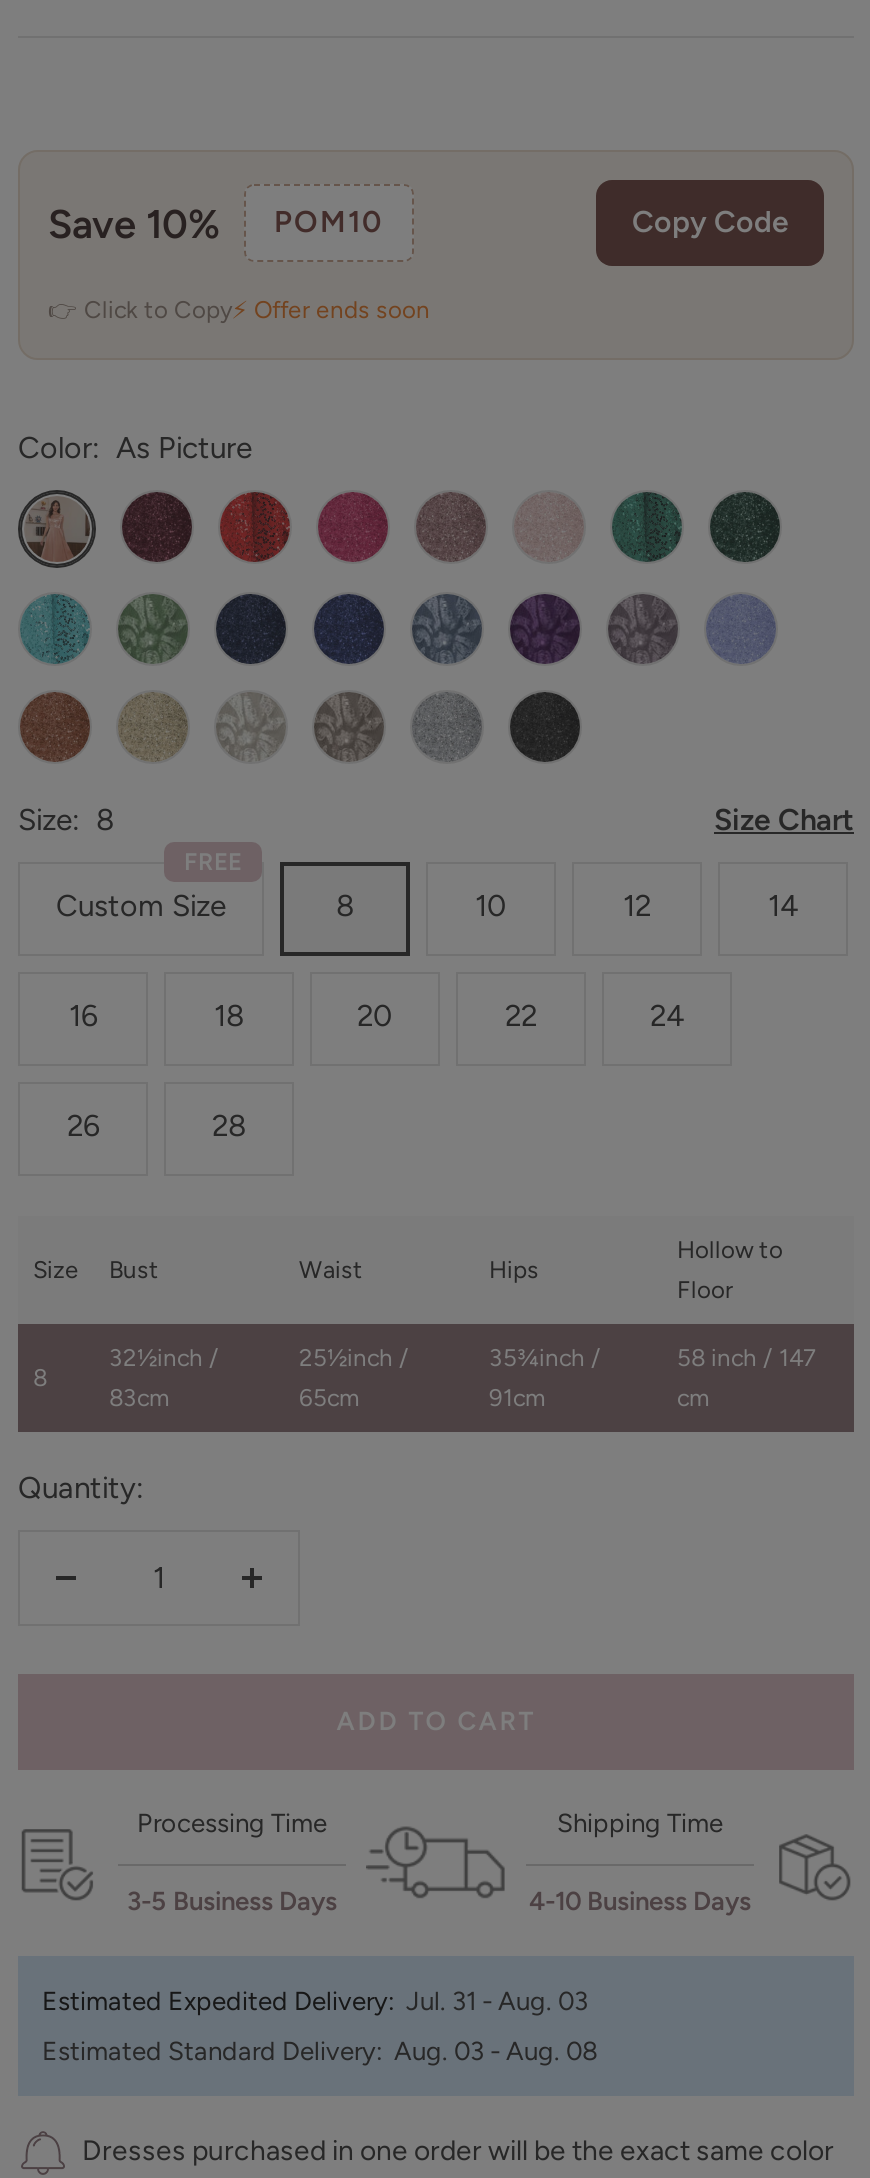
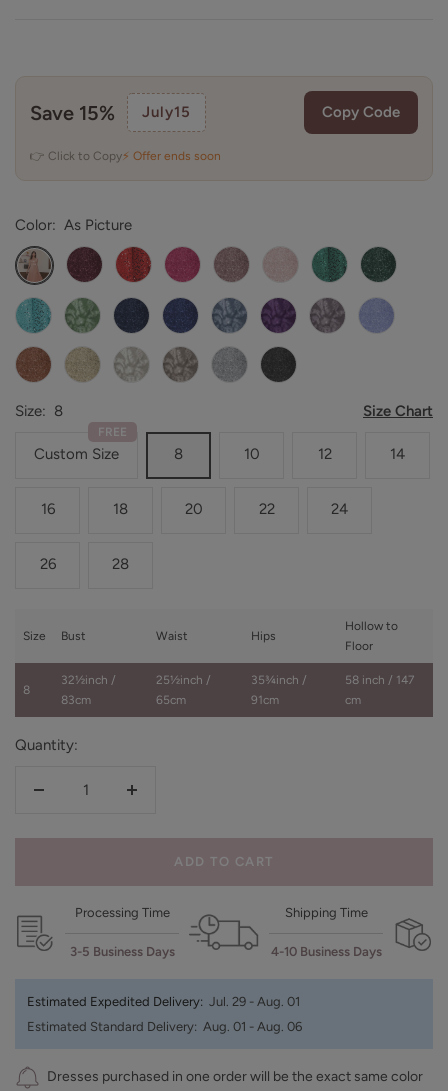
- Save 10%
- POM10
+ Save 15%
+ July15

- Estimated Expedited Delivery: Jul. 31 - Aug. 03
+ Estimated Expedited Delivery: Jul. 29 - Aug. 01

- Estimated Standard Delivery: Aug. 03 - Aug. 08
+ Estimated Standard Delivery: Aug. 01 - Aug. 06
